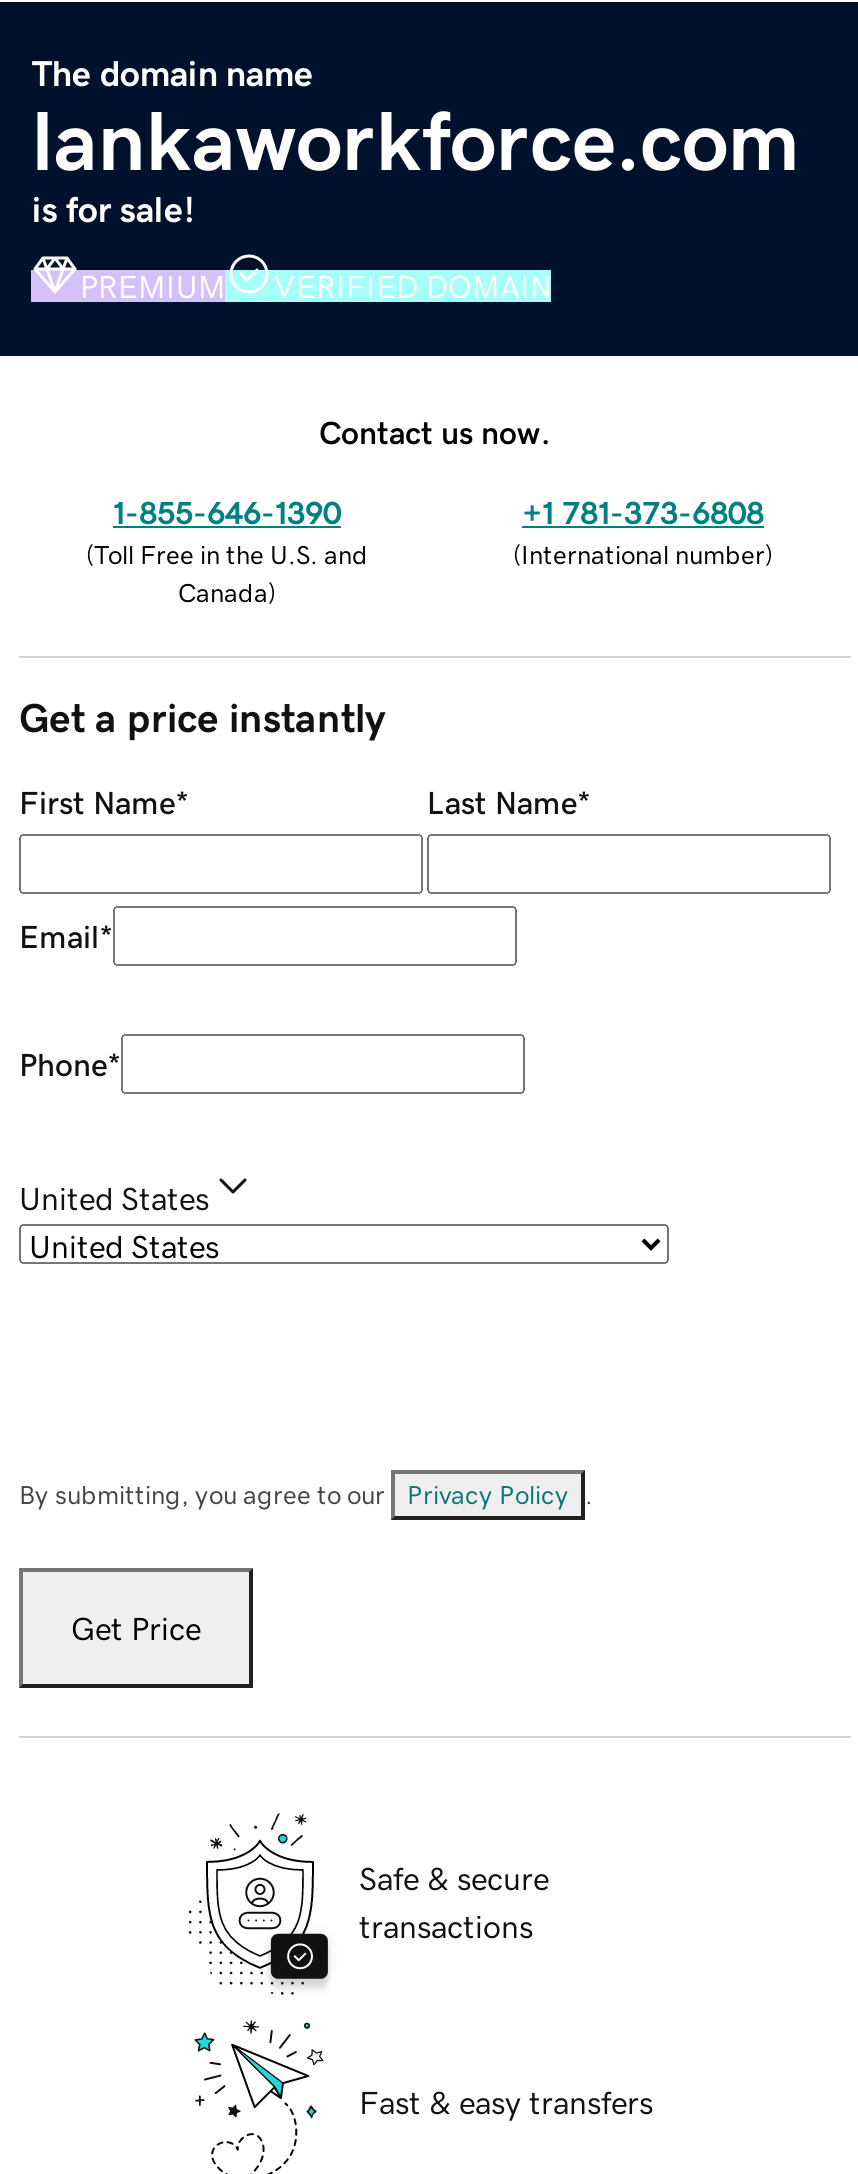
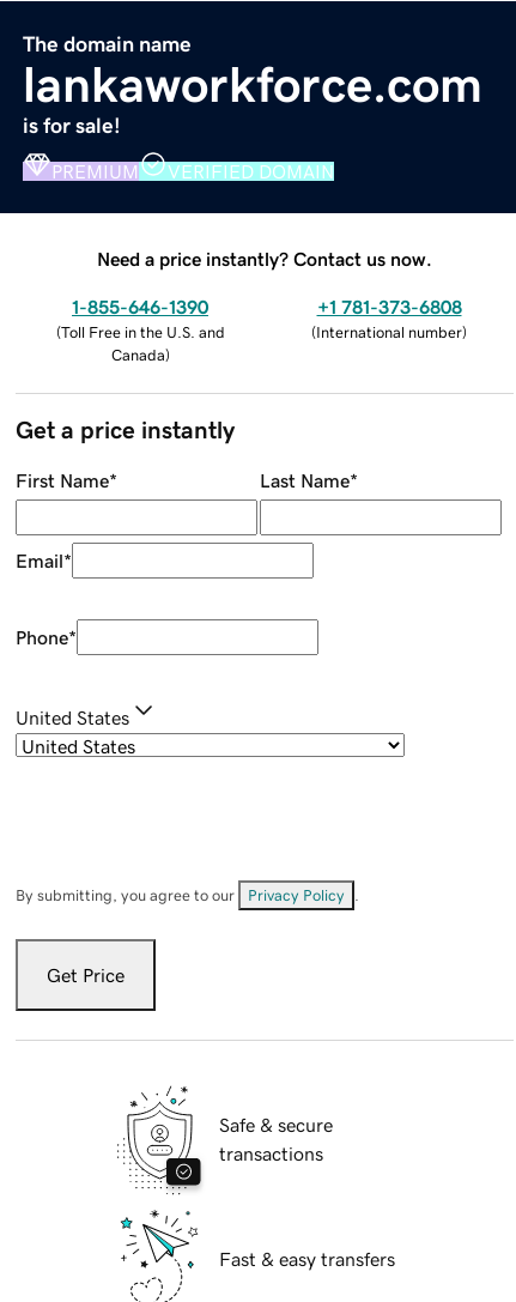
- Contact us now.
+ Need a price instantly? Contact us now.
